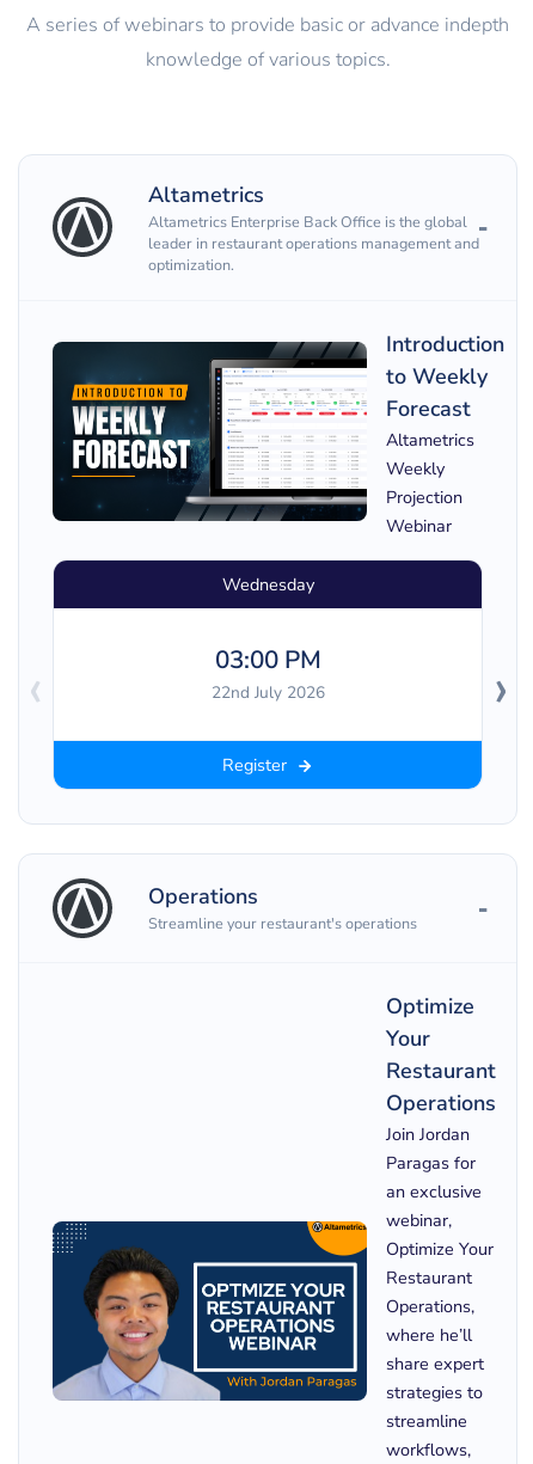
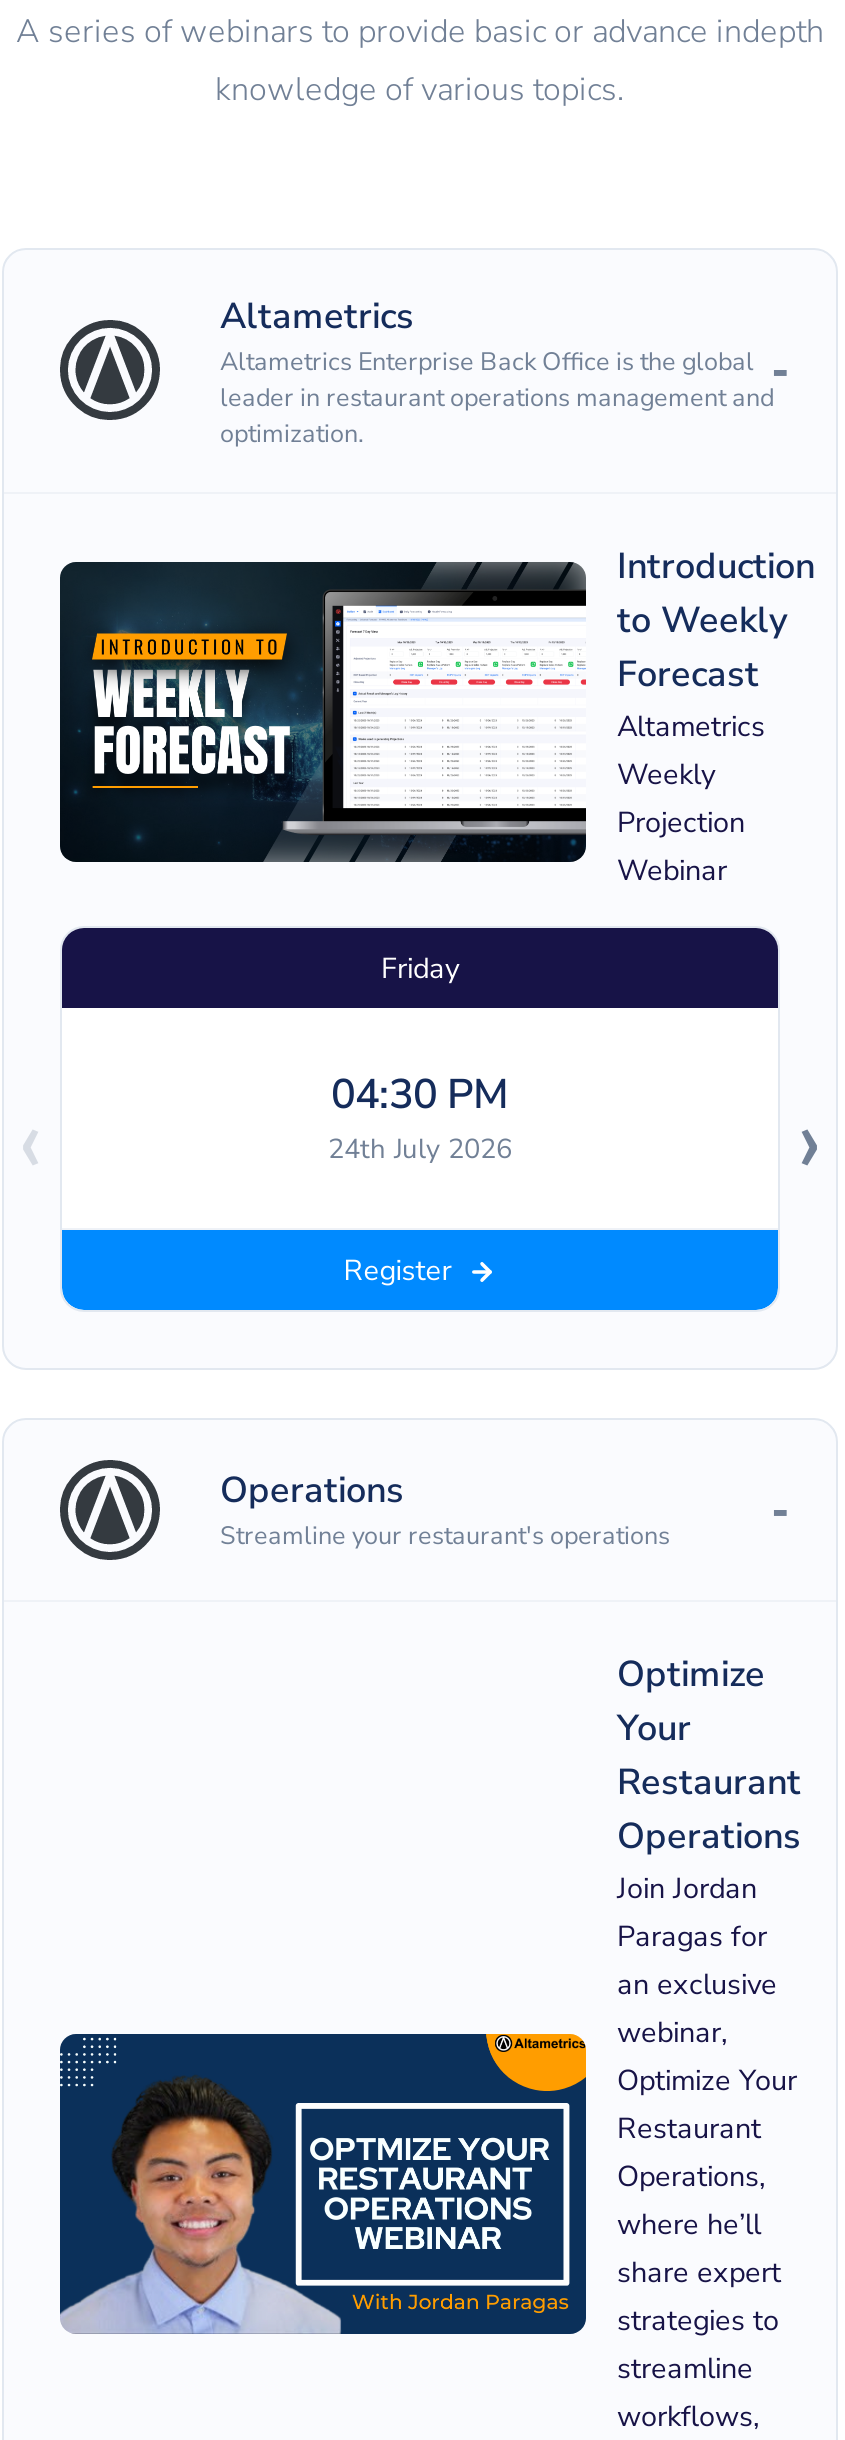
- Wednesday
+ Friday

- 03:00 PM
- 22nd July 2026
+ 04:30 PM
+ 24th July 2026
